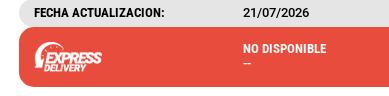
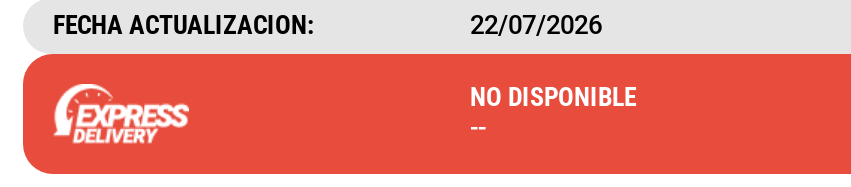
- 21/07/2026
+ 22/07/2026
